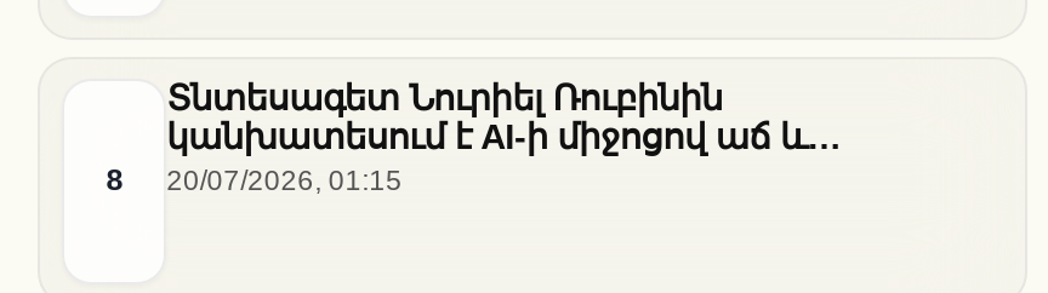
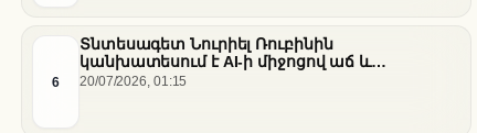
- 8
+ 6
